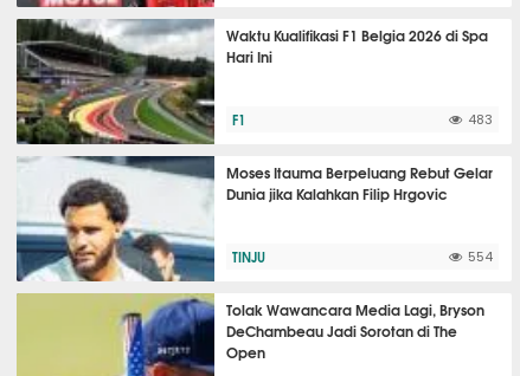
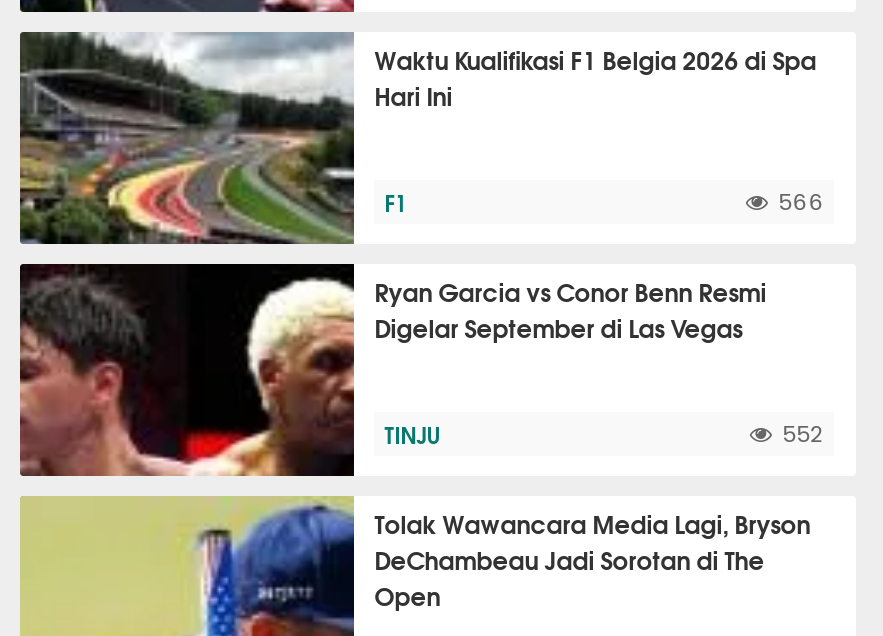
- 483
+ 566

- [image]
- Moses Itauma Berpeluang Rebut Gelar
- Dunia jika Kalahkan Filip Hrgovic
+ [image]
+ Ryan Garcia vs Conor Benn Resmi
+ Digelar September di Las Vegas

- 554
+ 552
